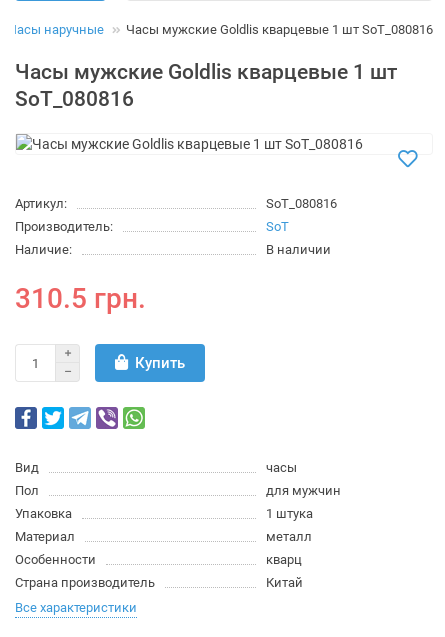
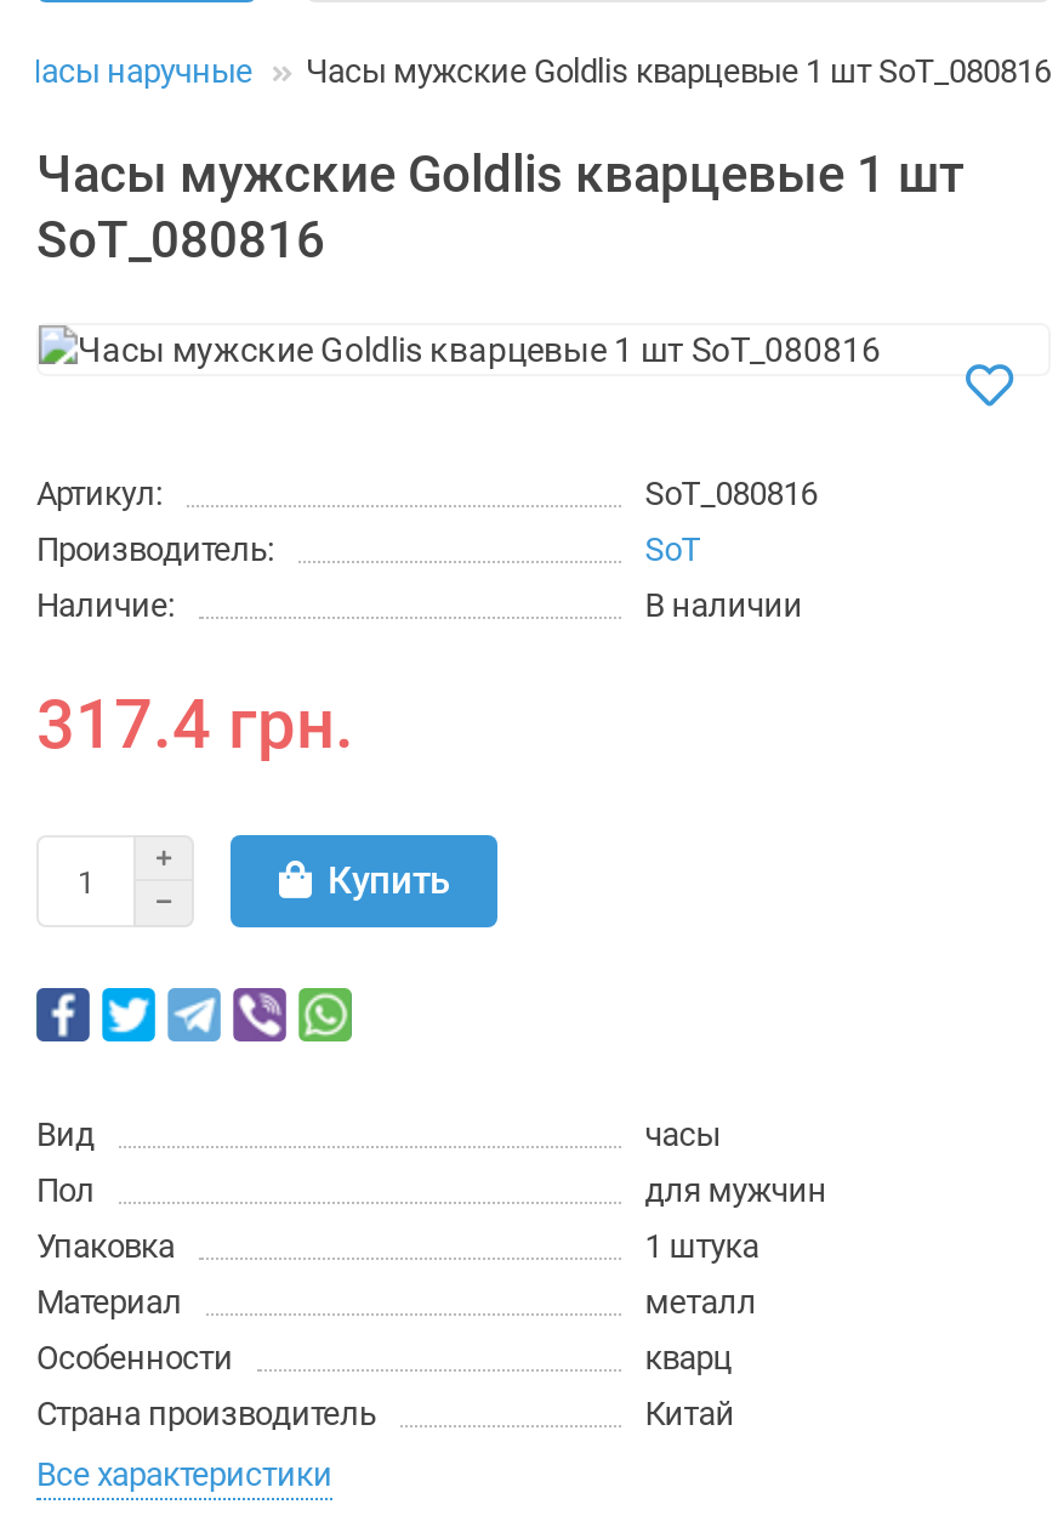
- 310.5 грн.
+ 317.4 грн.
